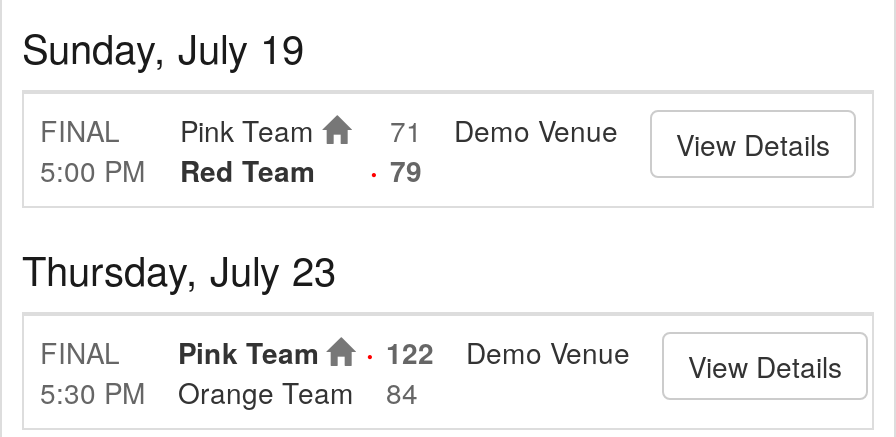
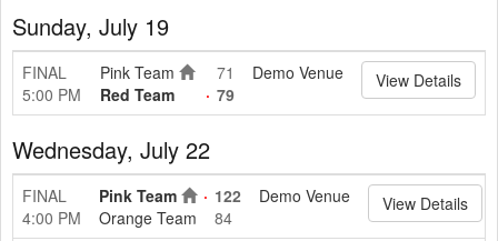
- Thursday, July 23
+ Wednesday, July 22

- 5:30 PM Orange Team 84
+ 4:00 PM Orange Team 84
